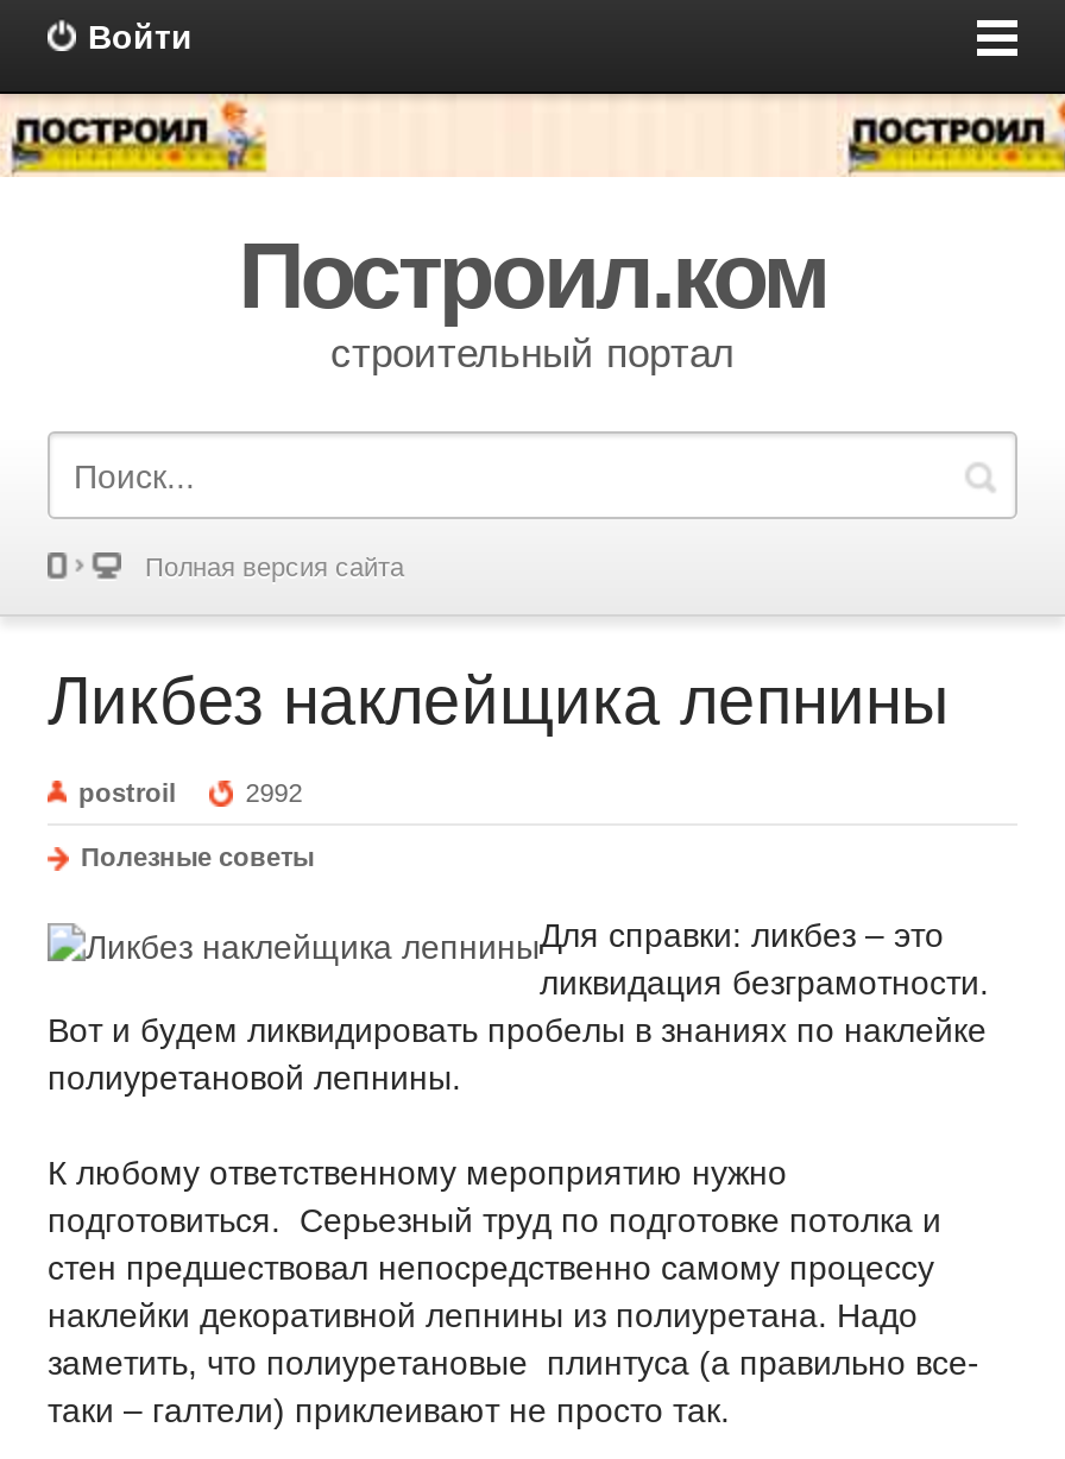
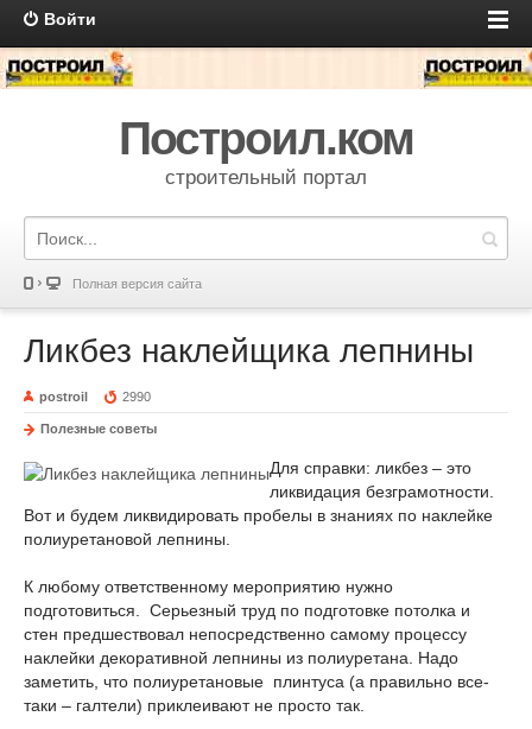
- 2992
+ 2990
